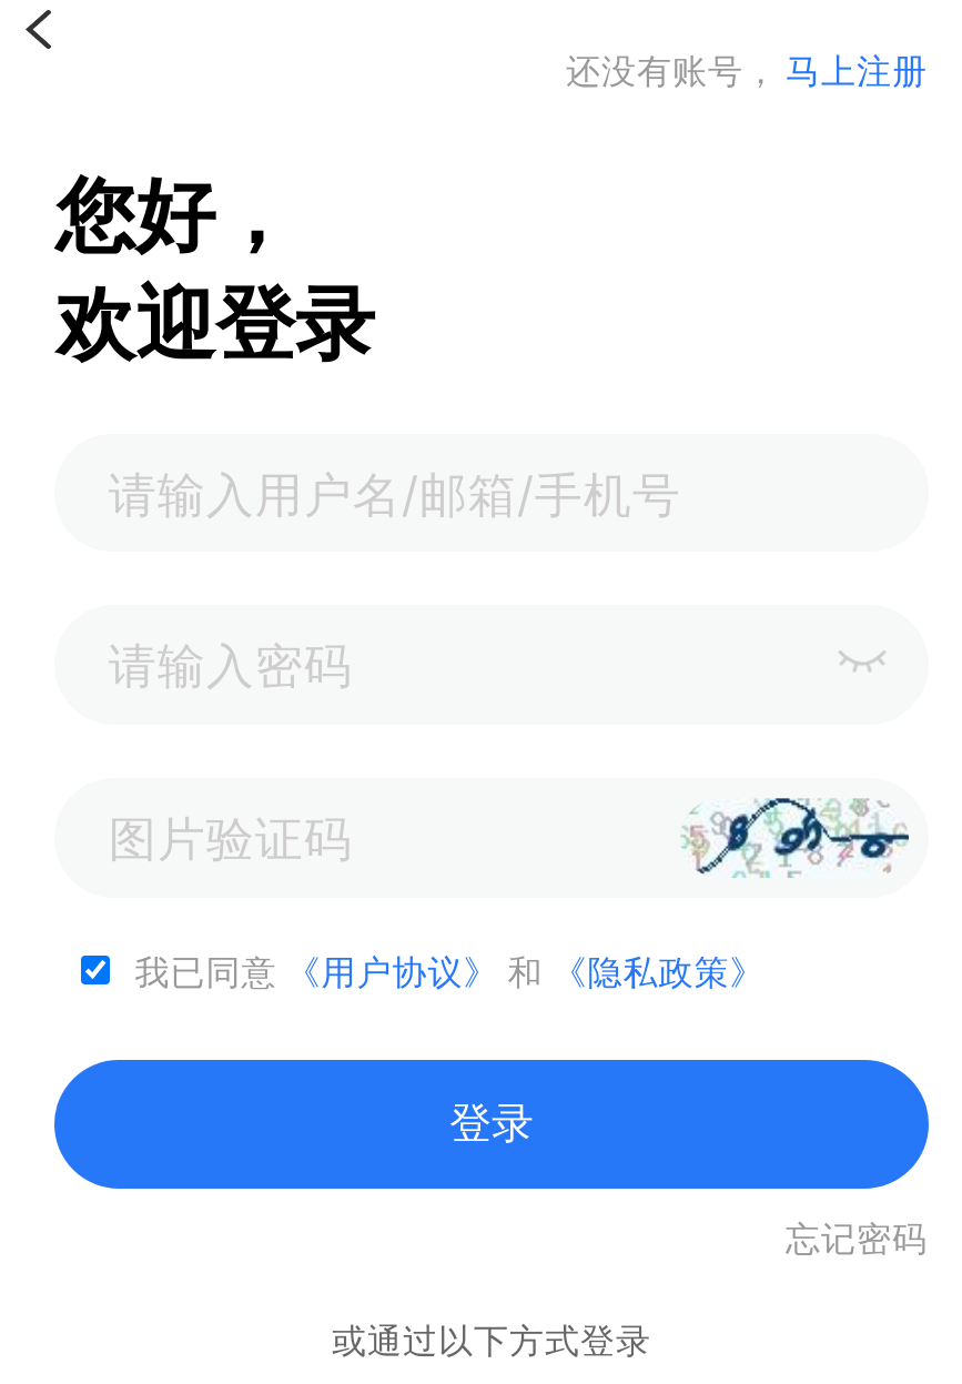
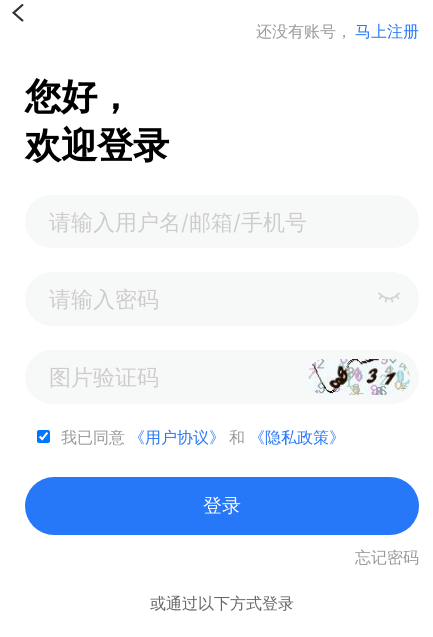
- [image]
+ [image]
